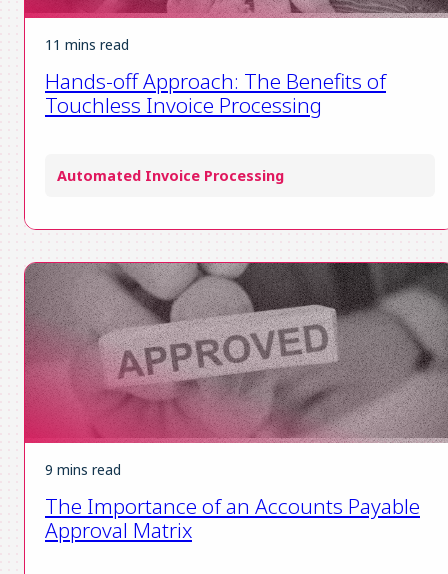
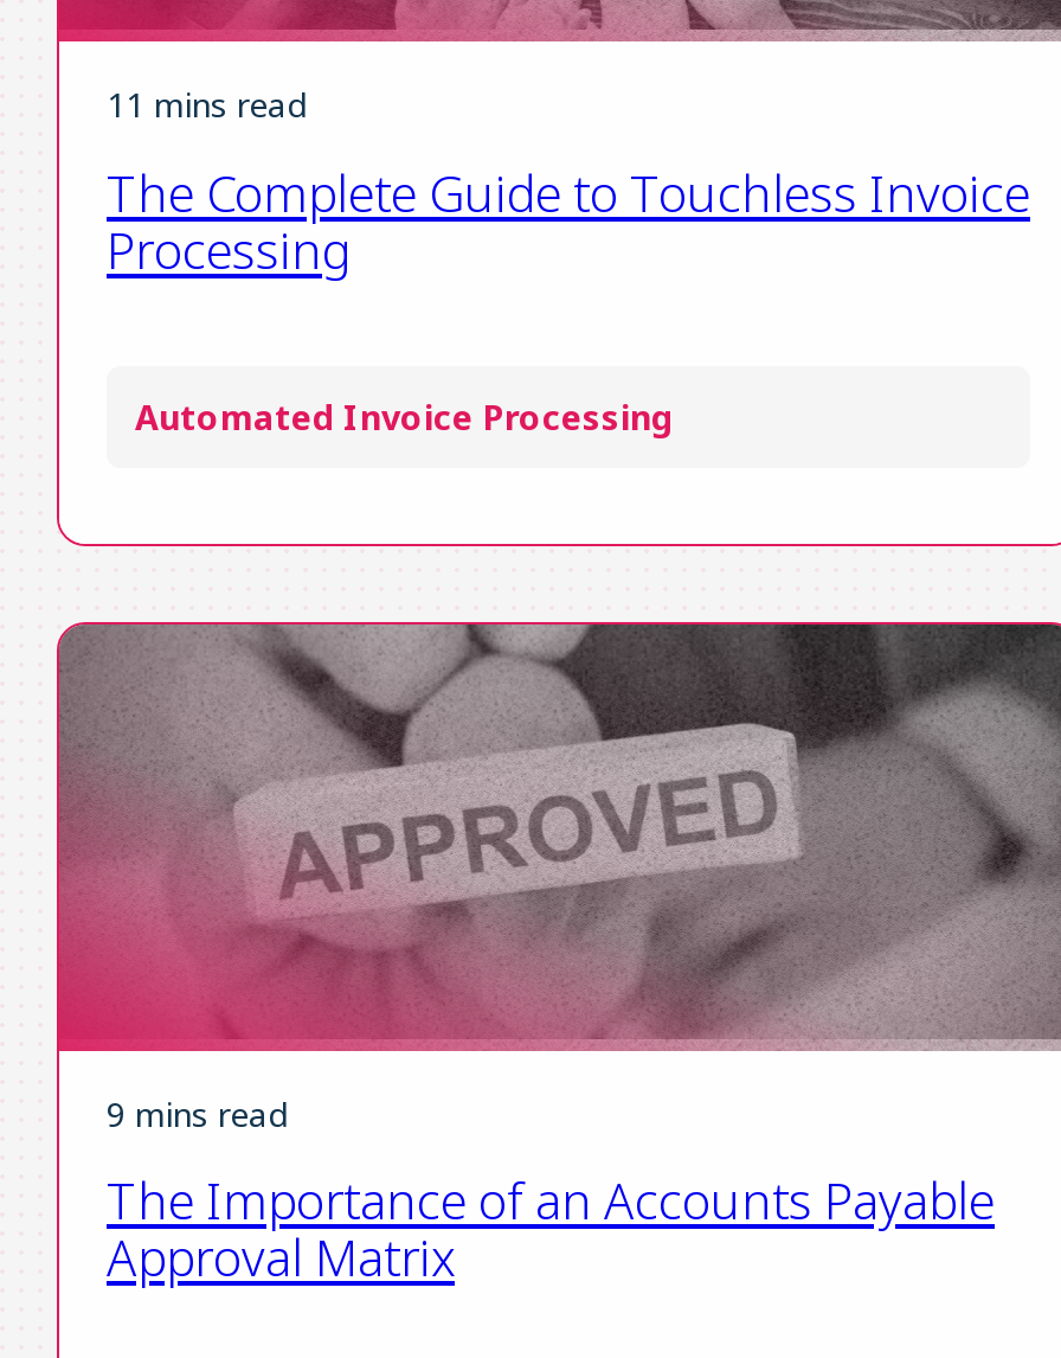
- Hands-off Approach: The Benefits of
- Touchless Invoice Processing
+ The Complete Guide to Touchless Invoice
+ Processing
